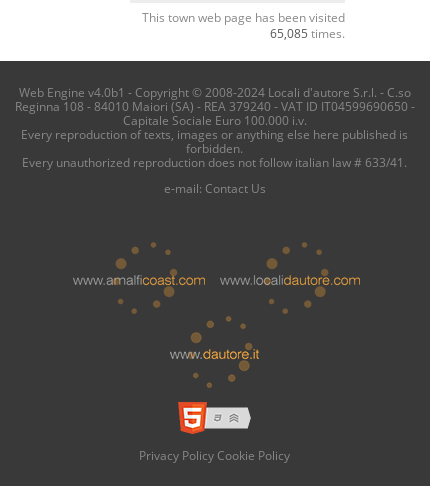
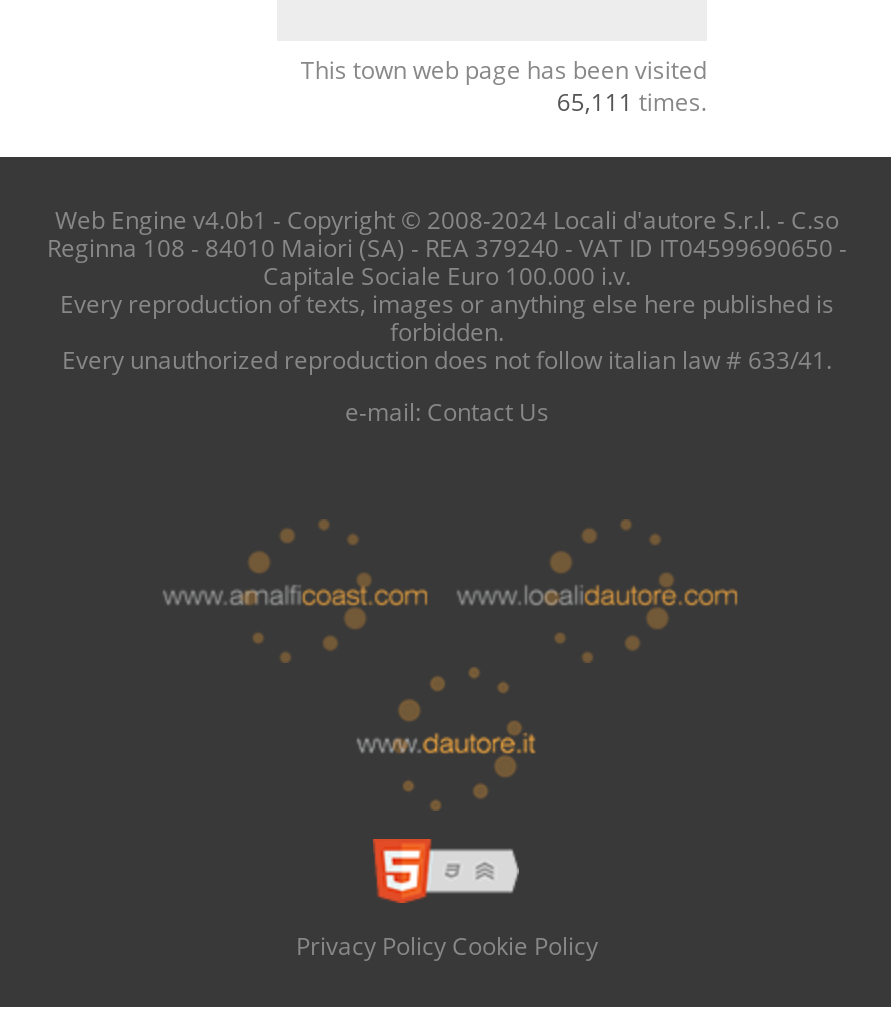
- 65,085 times.
+ 65,111 times.
